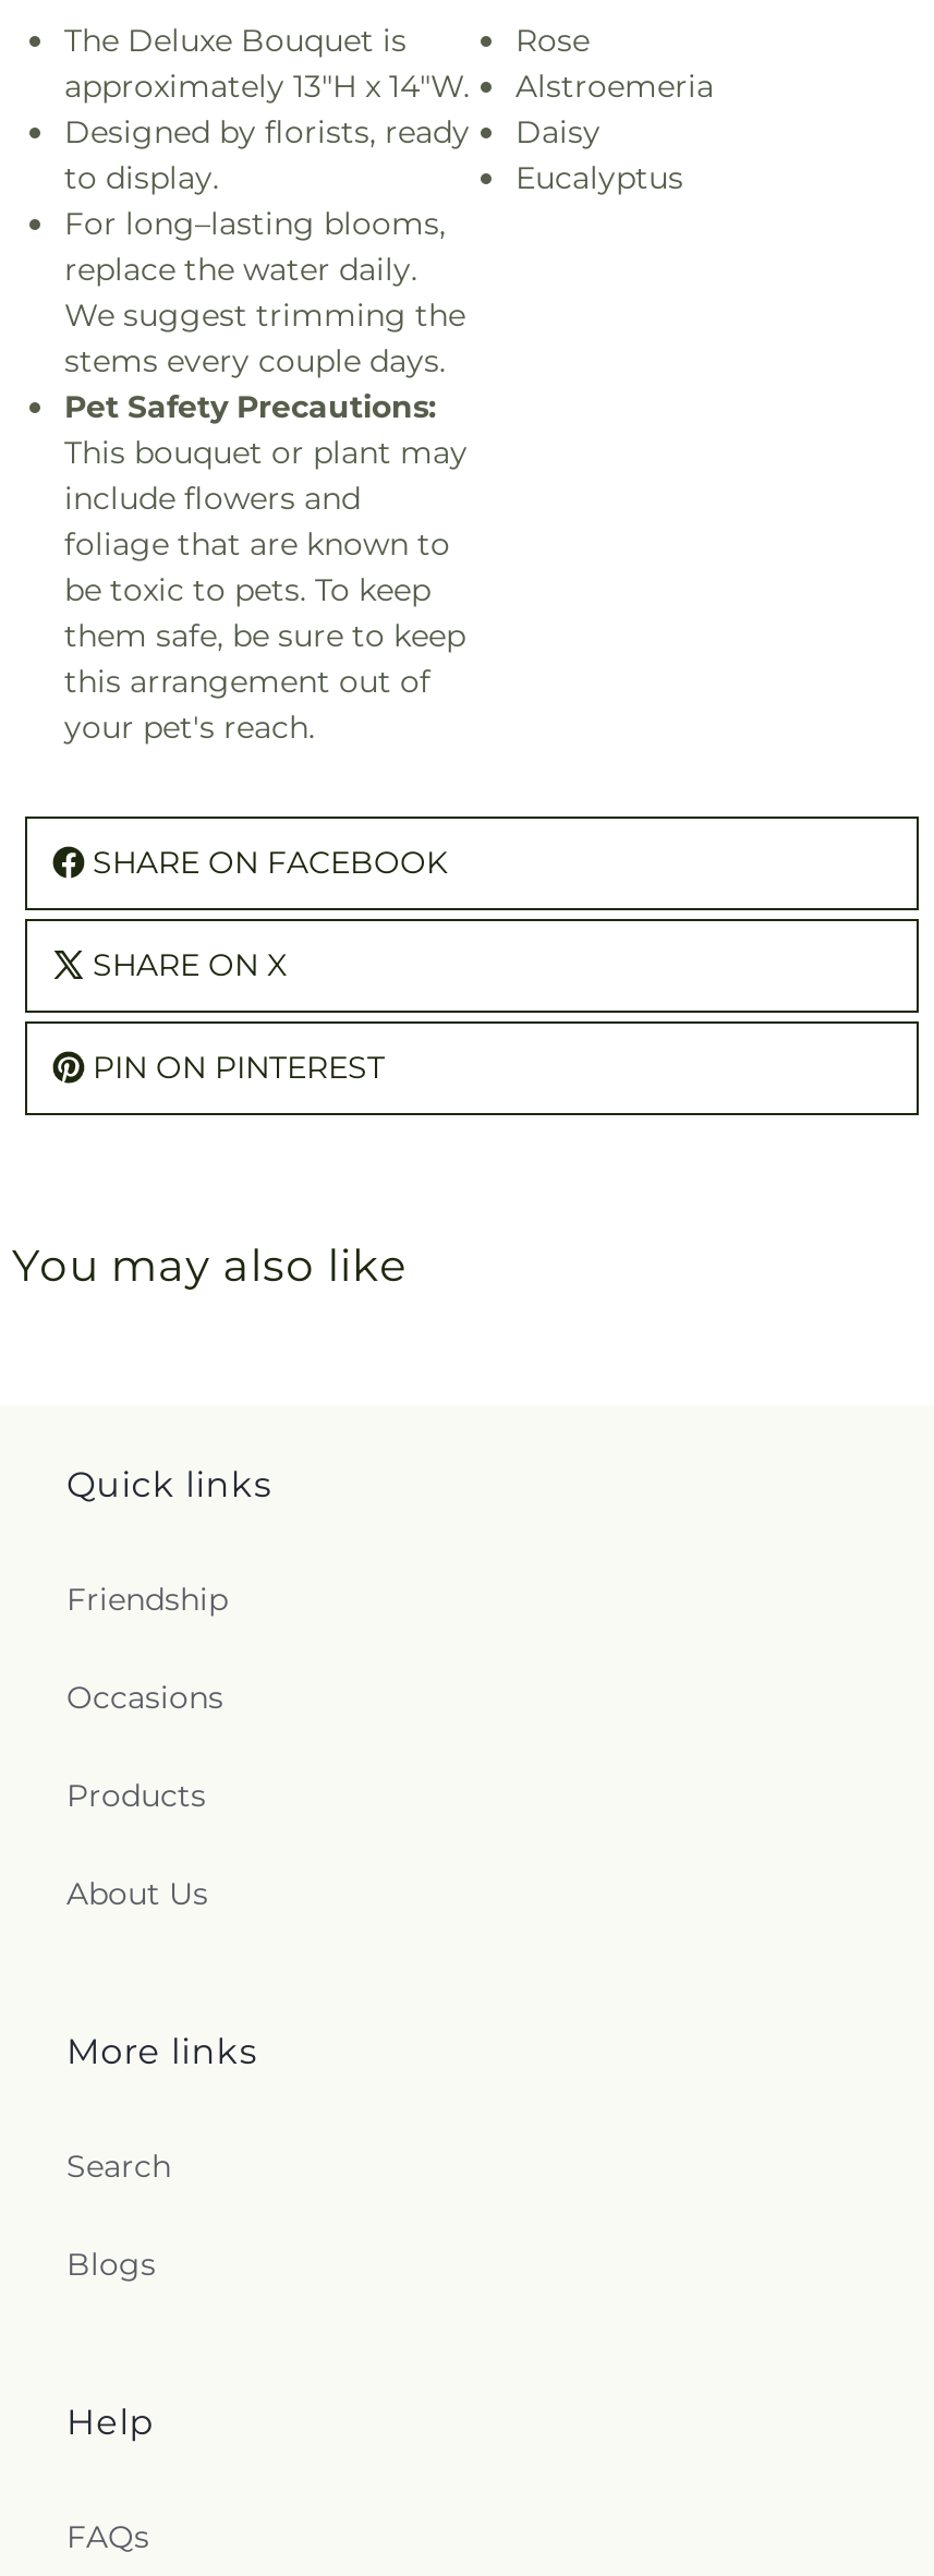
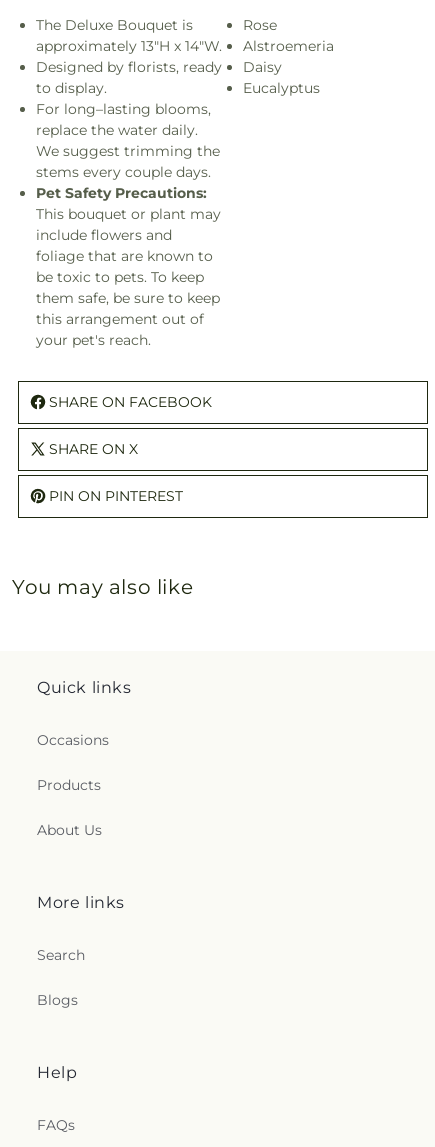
- Friendship
